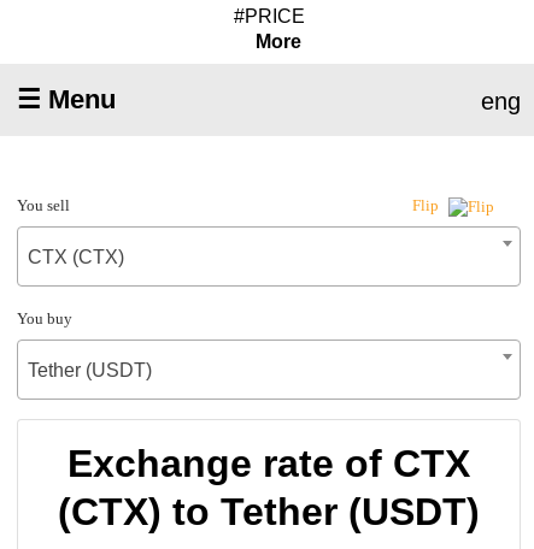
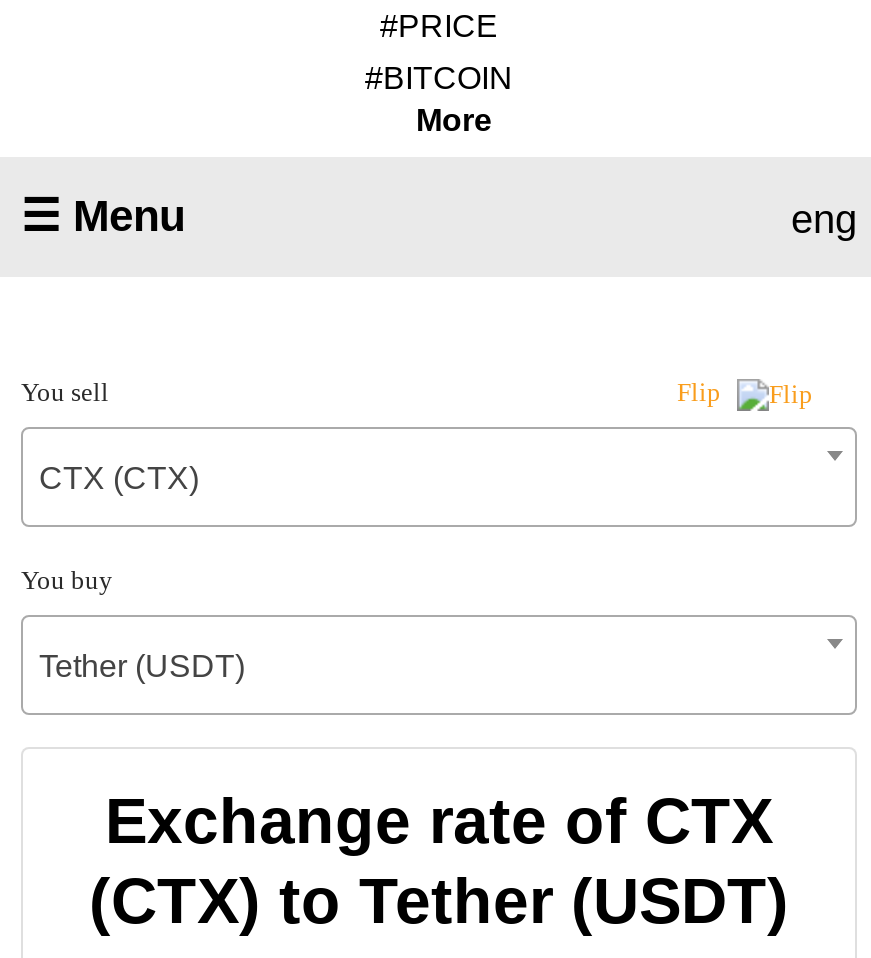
+ #BITCOIN
